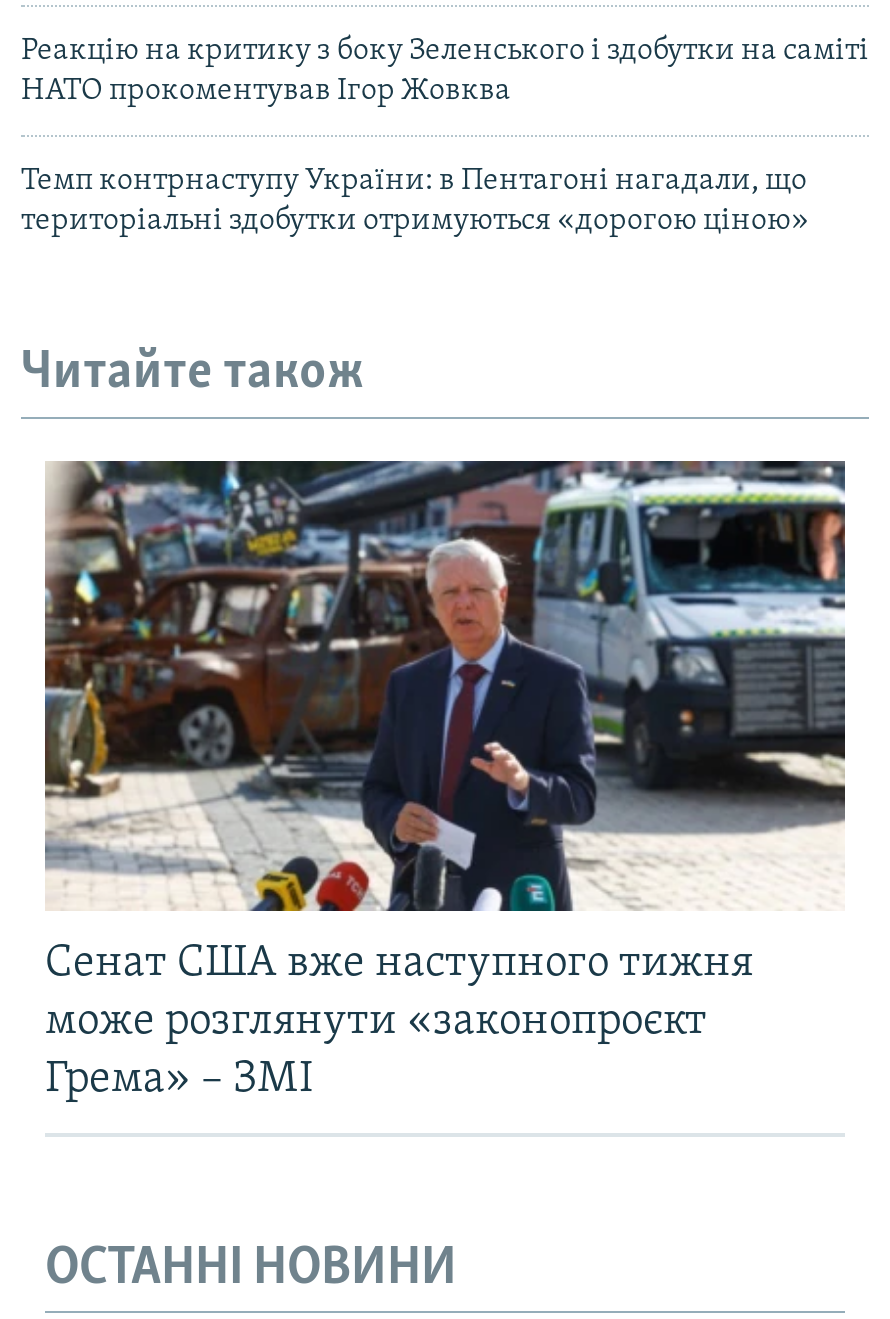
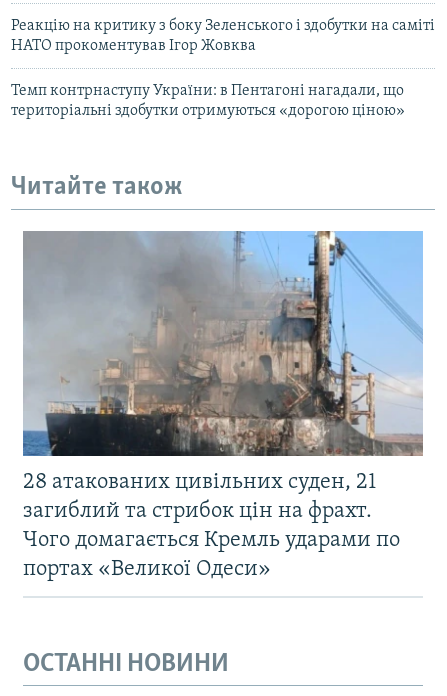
- [image]
- Сенат CША вже наступного тижня
- може розглянути «законопроєкт
- Грема» – ЗМІ
+ [image]
+ 28 атакованих цивільних суден, 21
+ загиблий та стрибок цін на фрахт.
+ Чого домагається Кремль ударами по
+ портах «Великої Одеси»
